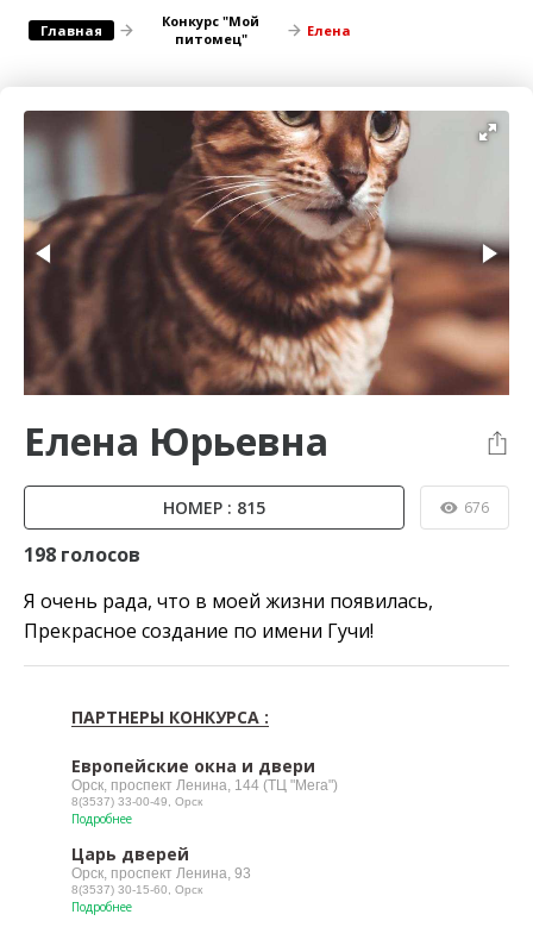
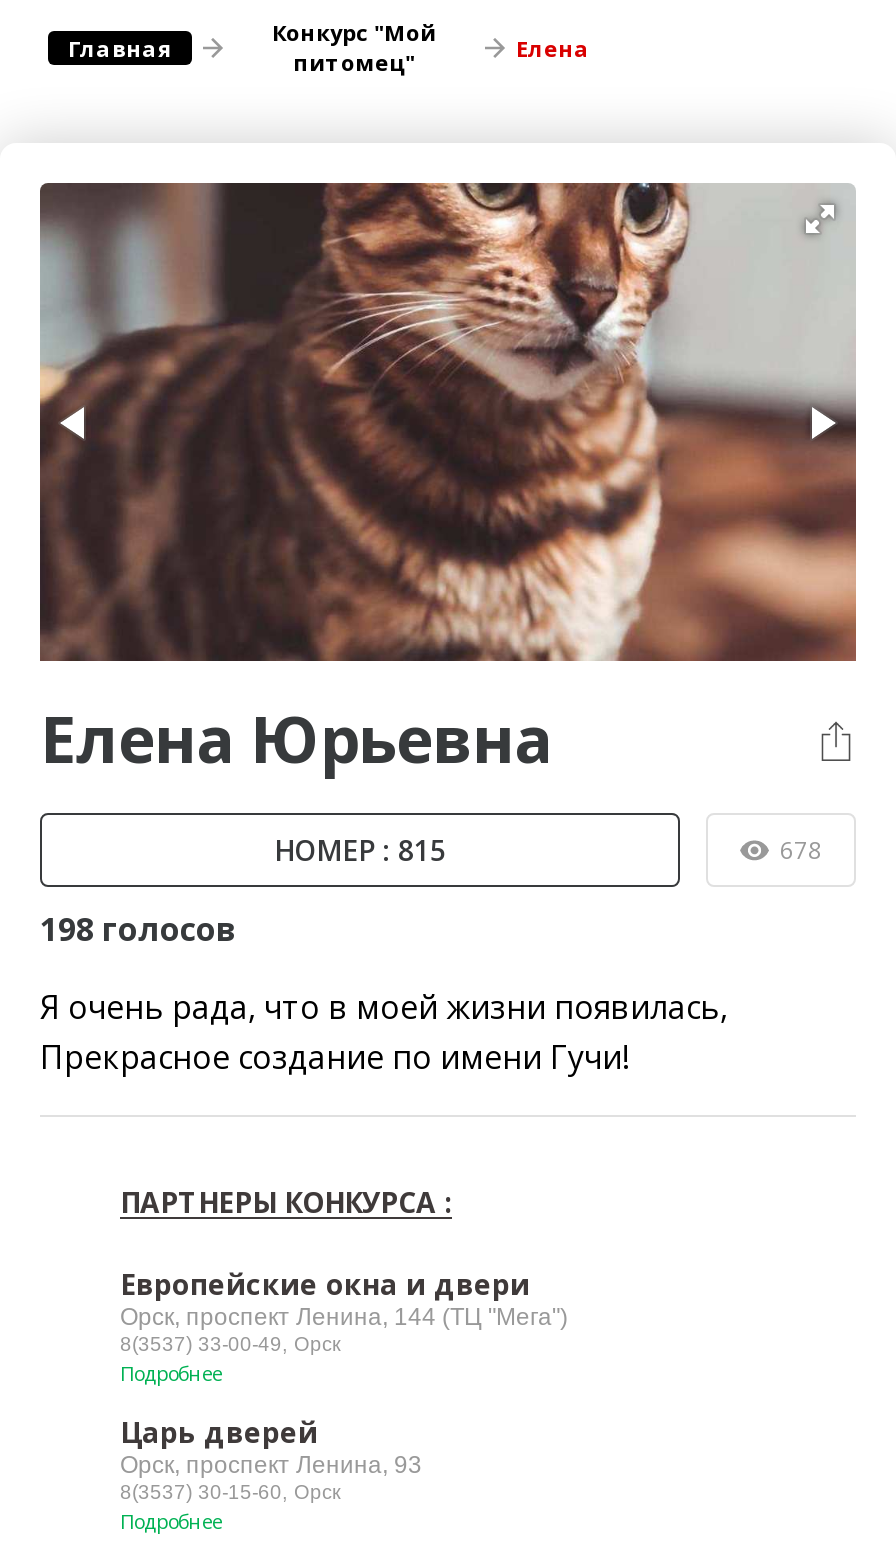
- 676
+ 678
